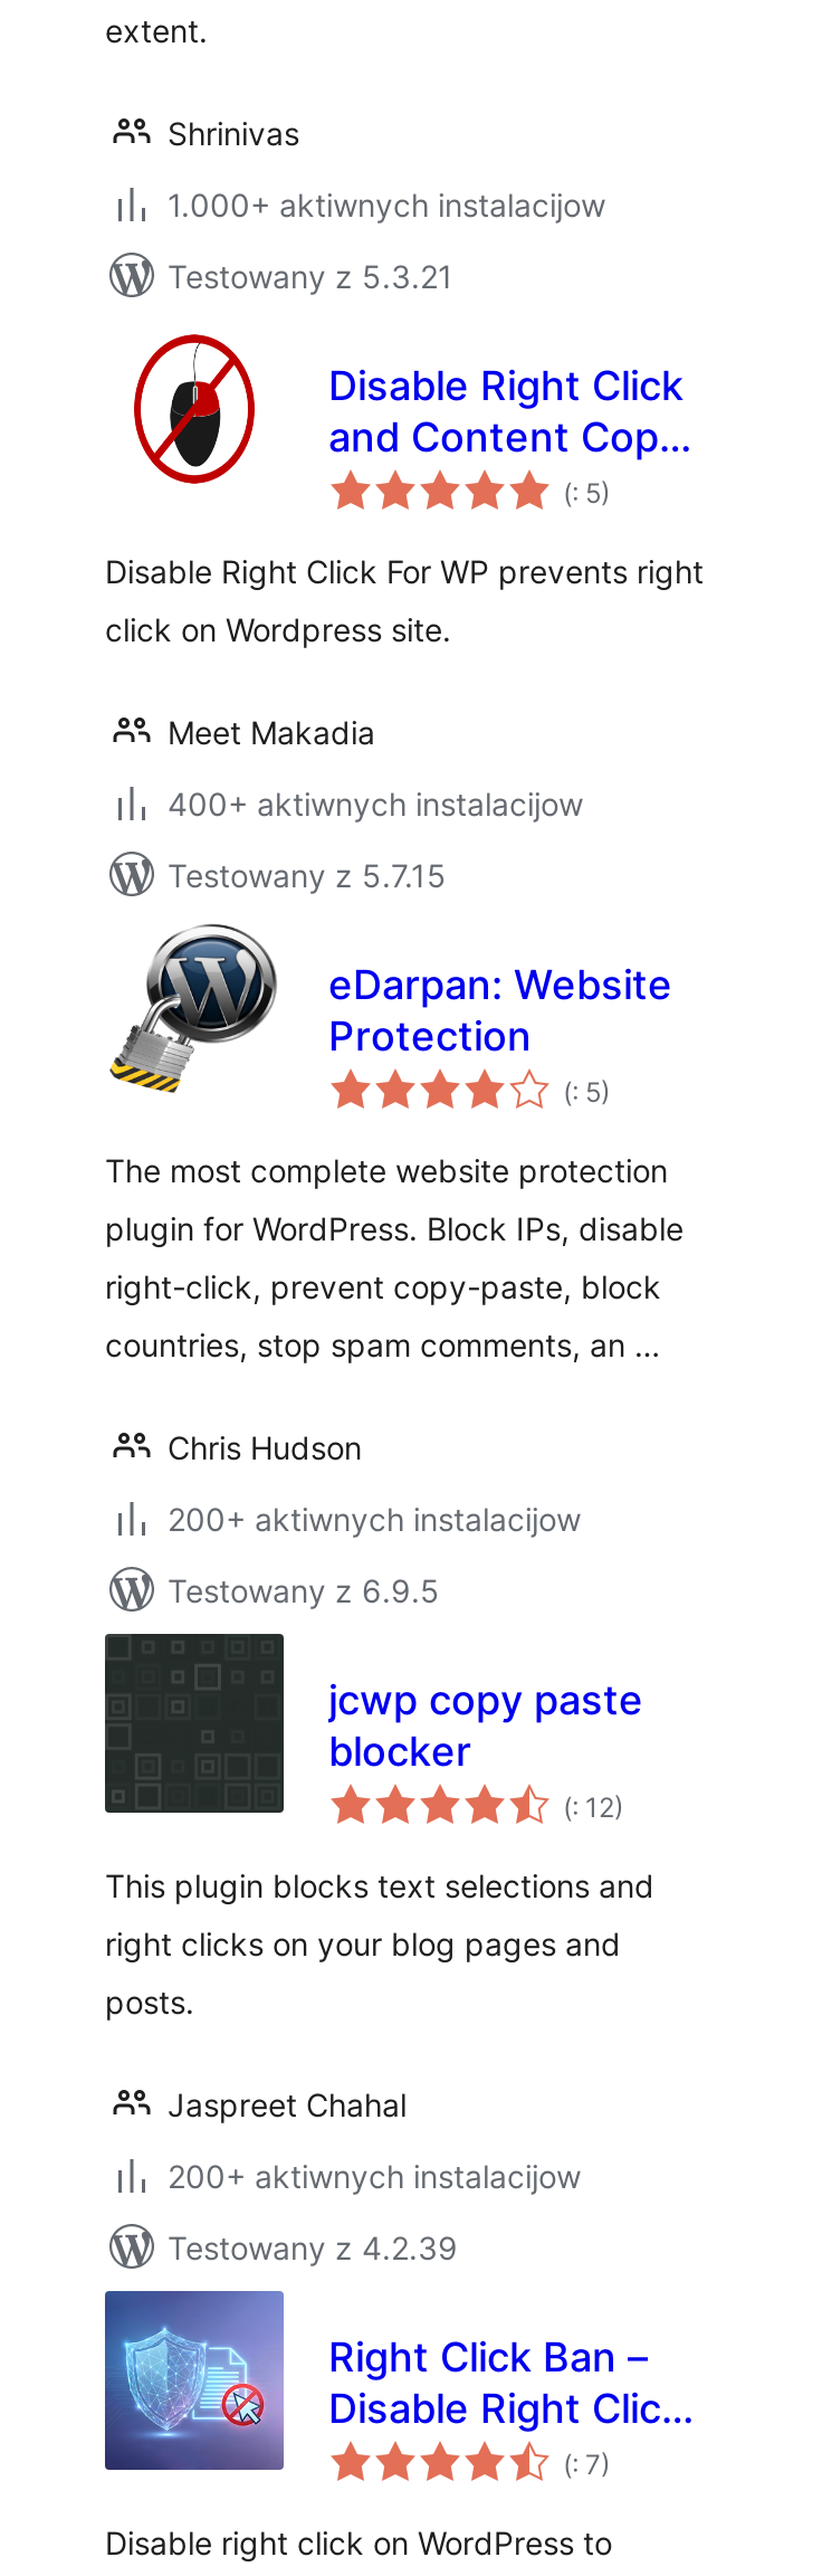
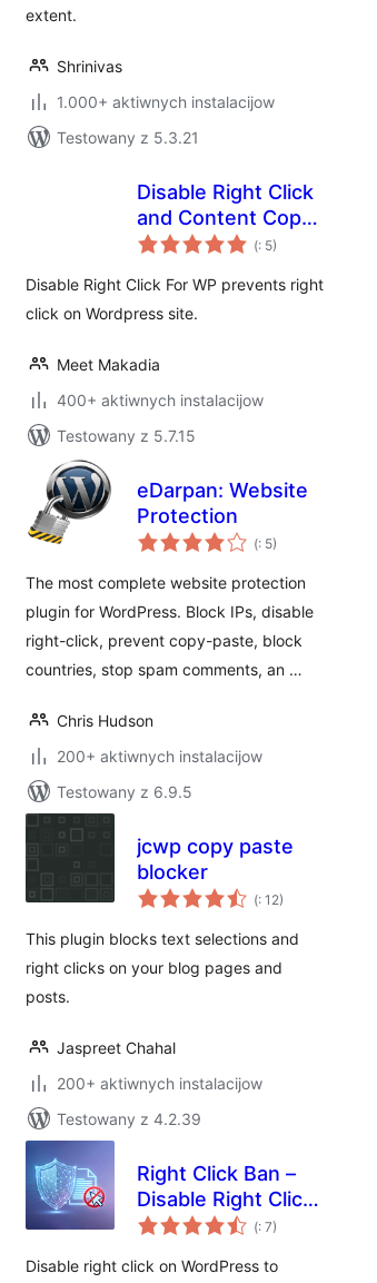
- [image]
